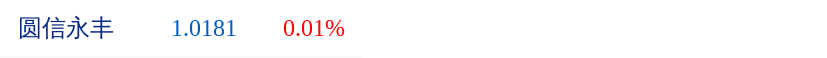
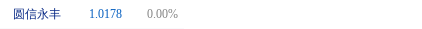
- 1.0181
+ 1.0178

- 0.01%
+ 0.00%
